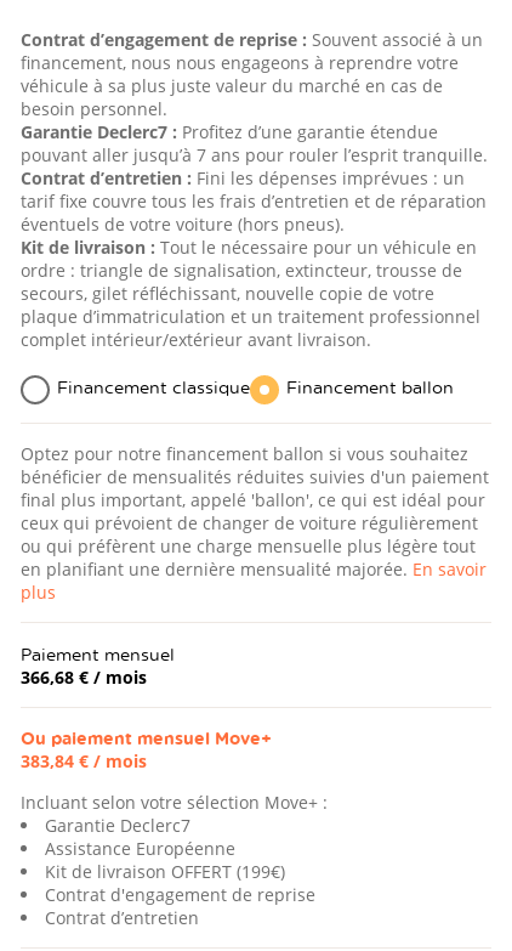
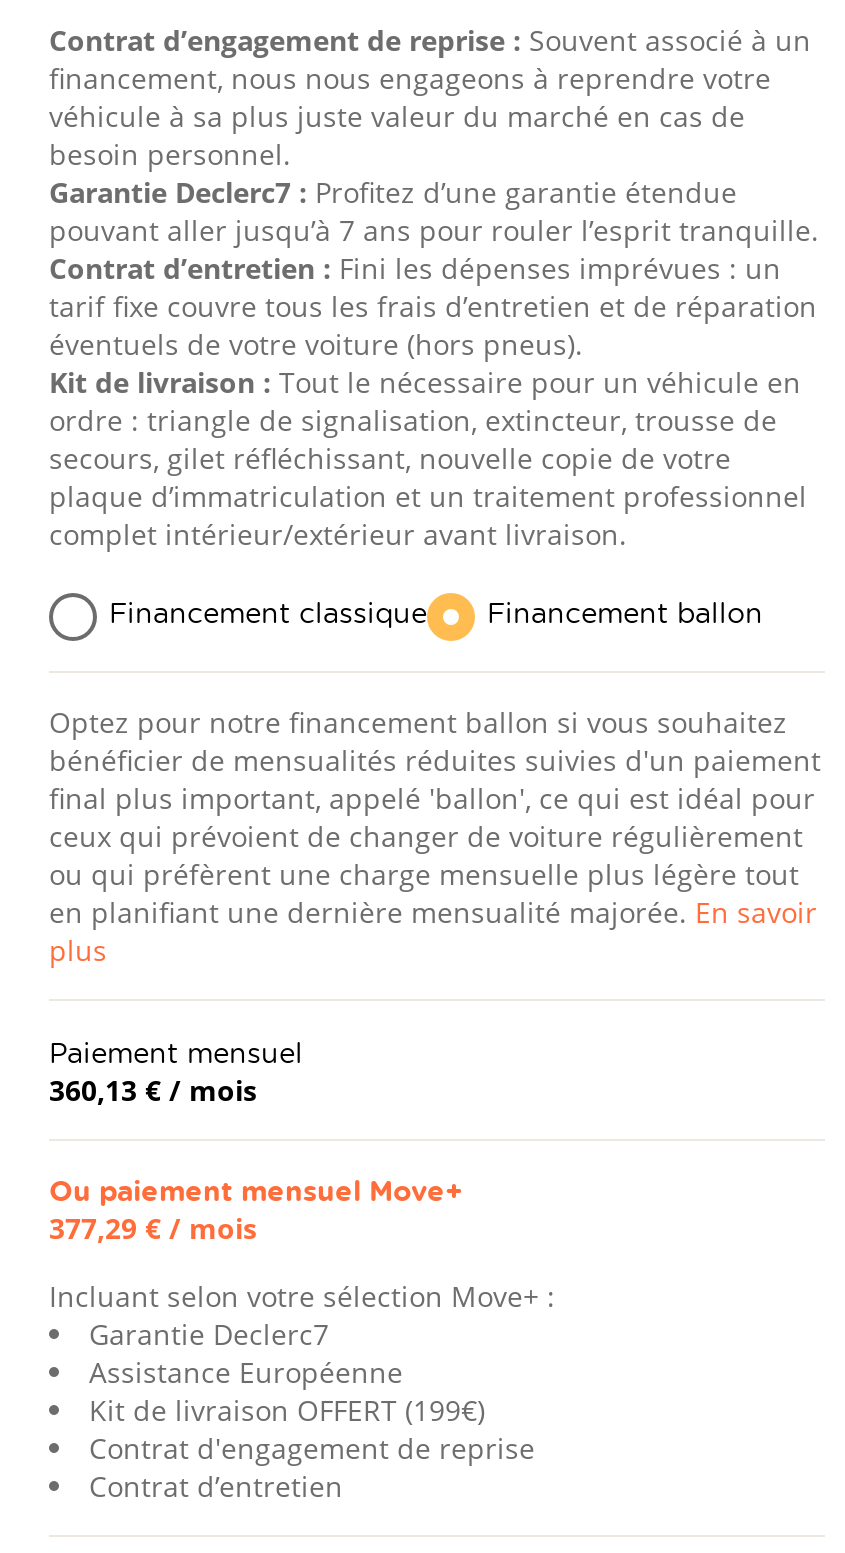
- 366,68 €/ mois
+ 360,13 €/ mois

- 383,84 €/ mois
+ 377,29 €/ mois
